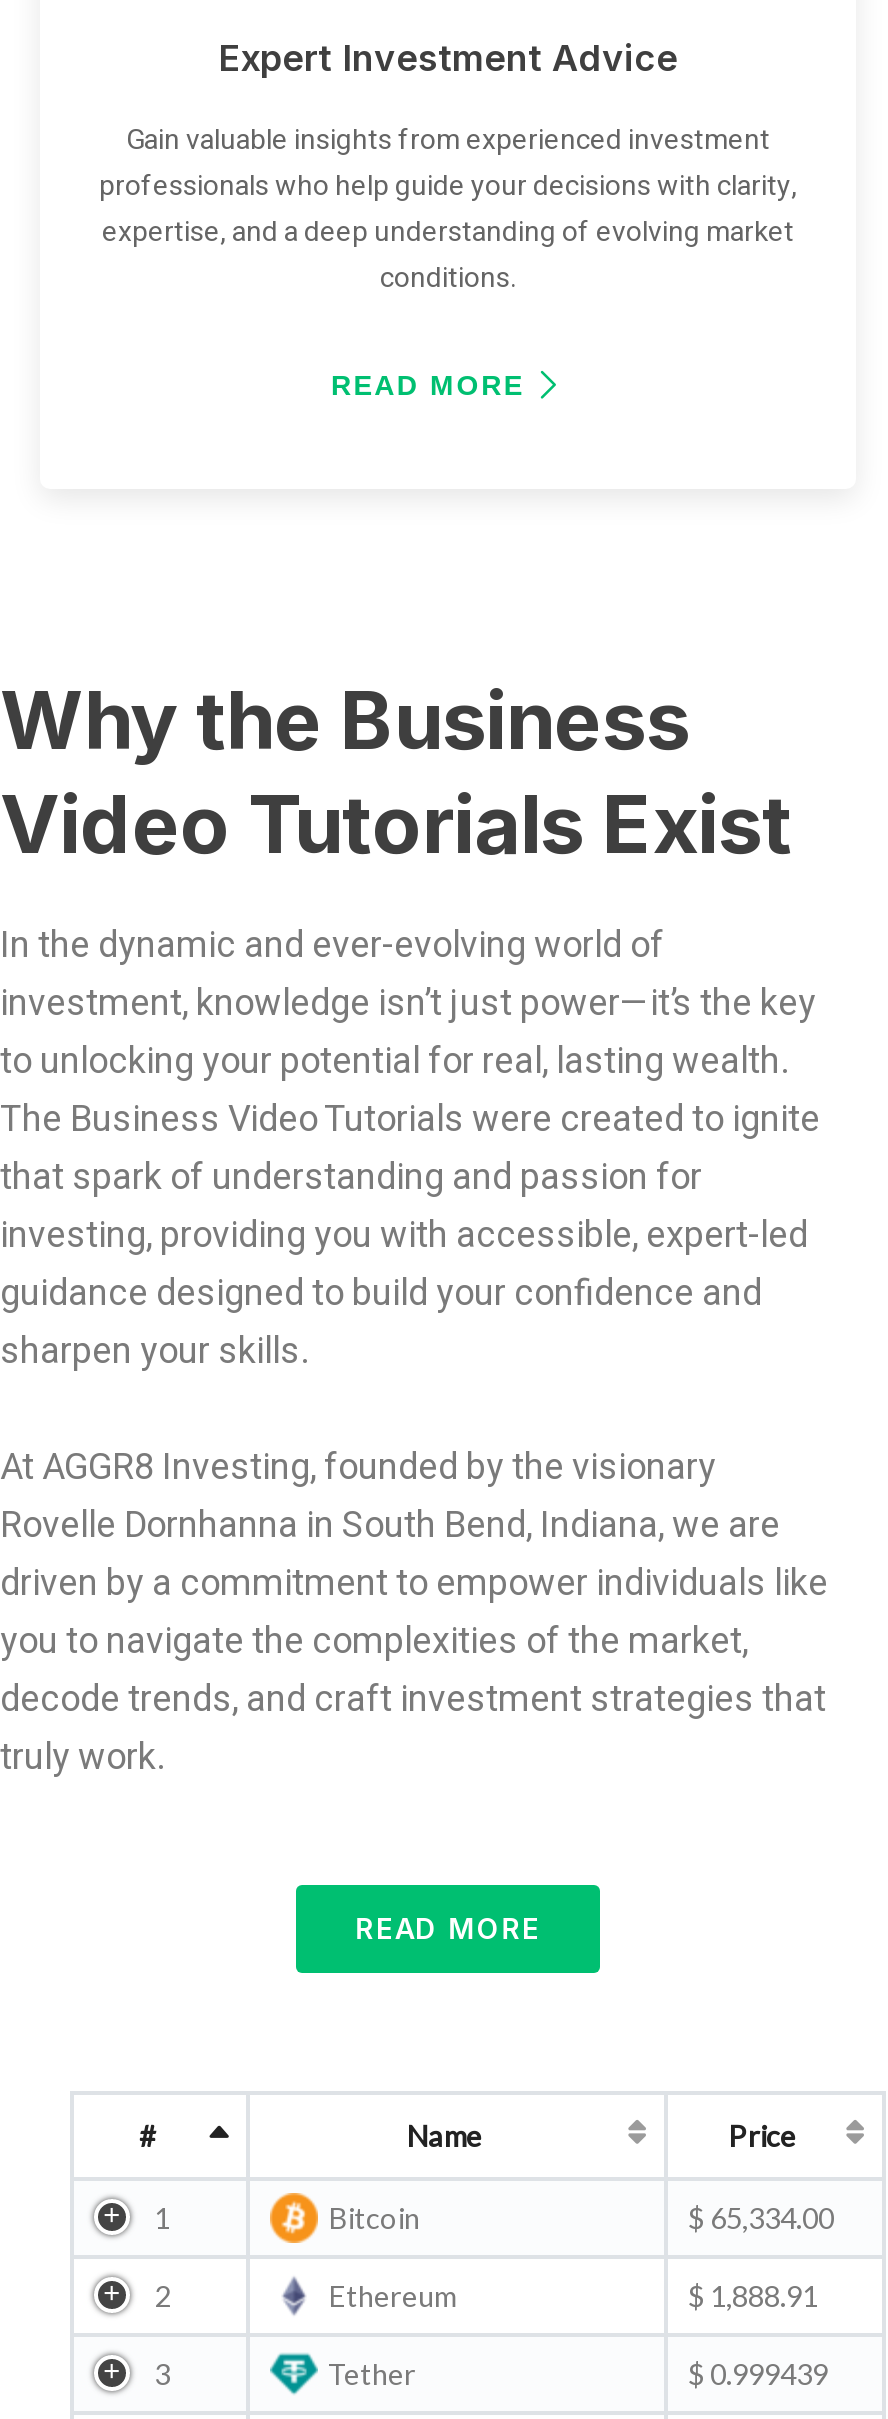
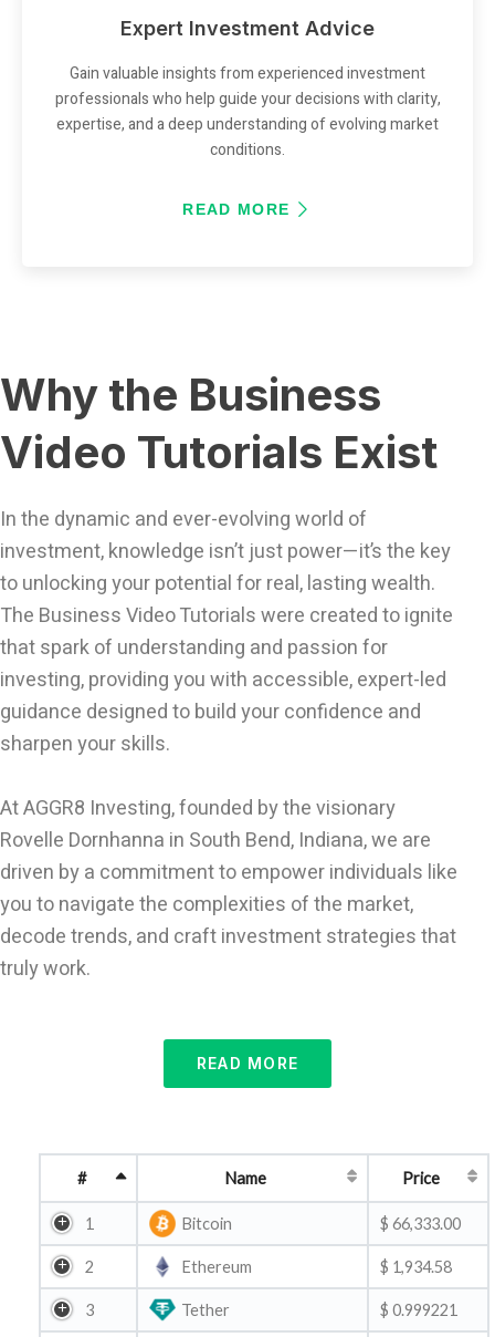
- $ 65,334.00
+ $ 66,333.00

- $ 1,888.91
+ $ 1,934.58

- $ 0.999439
+ $ 0.999221
